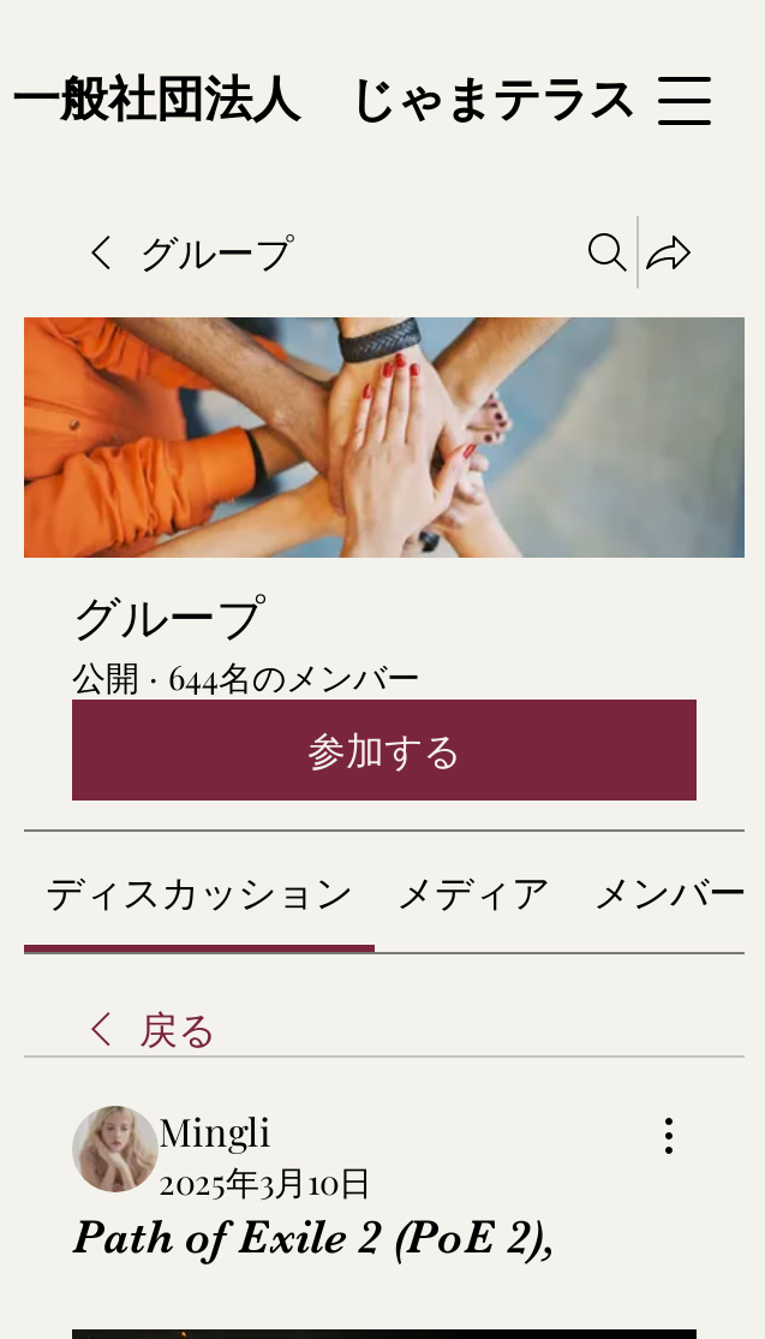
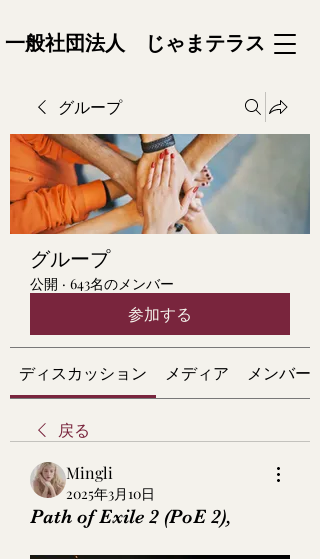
- 公開 · 644名のメンバー
+ 公開 · 643名のメンバー
